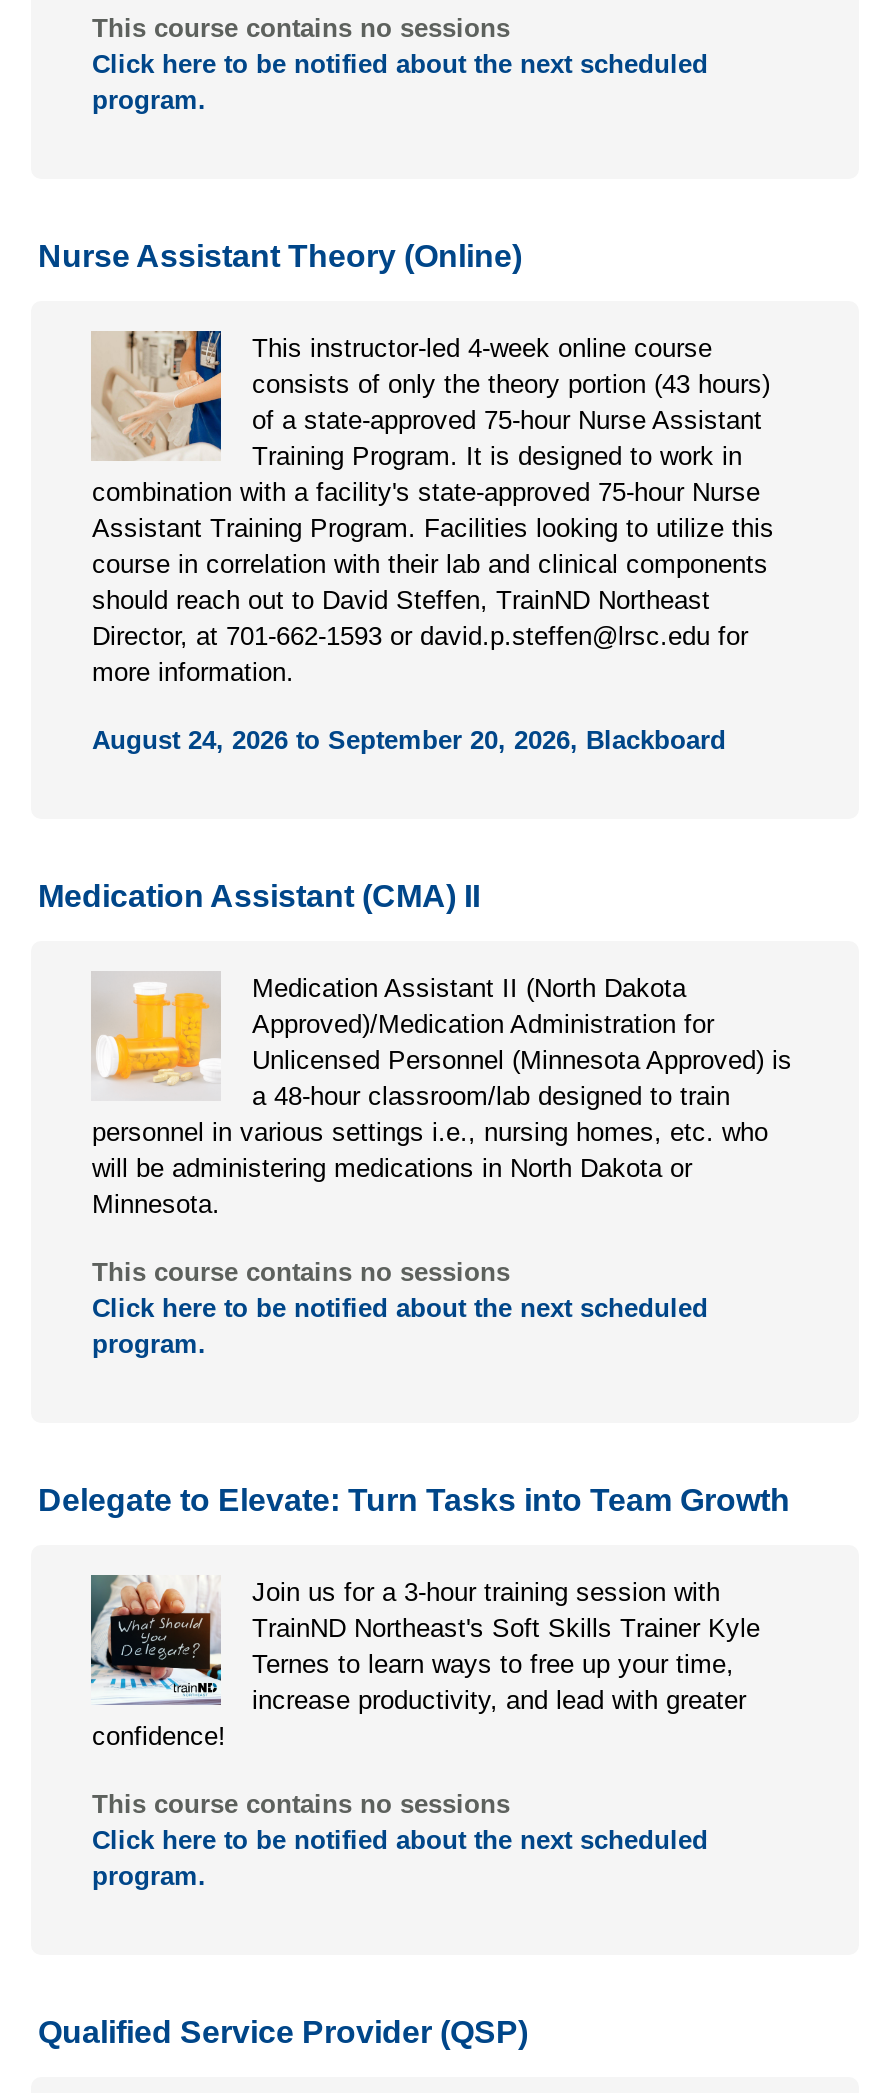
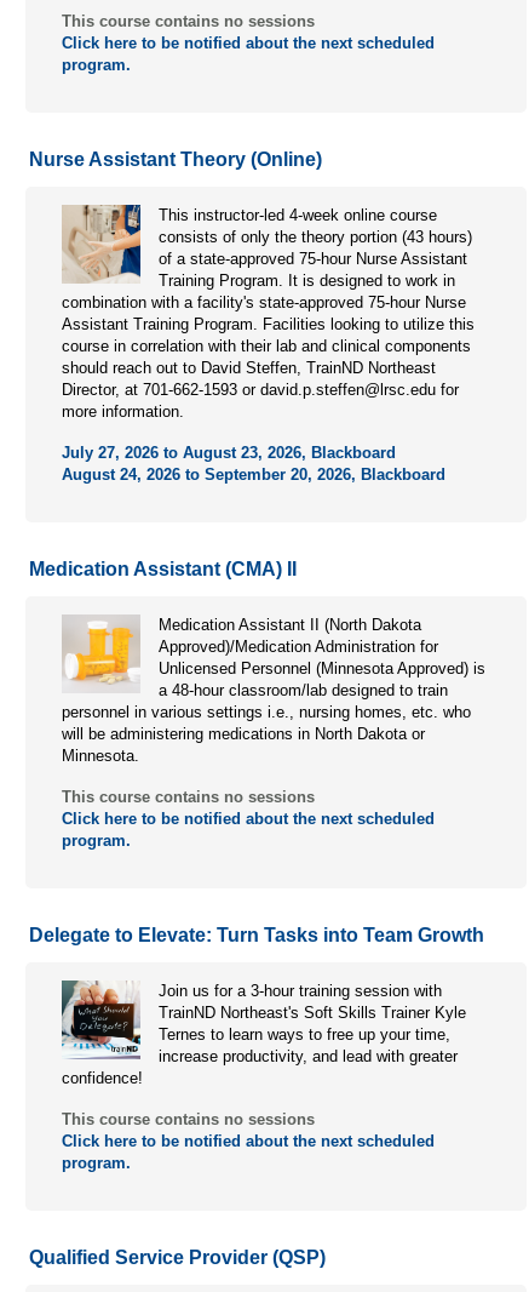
+ July 27, 2026 to August 23, 2026, Blackboard
